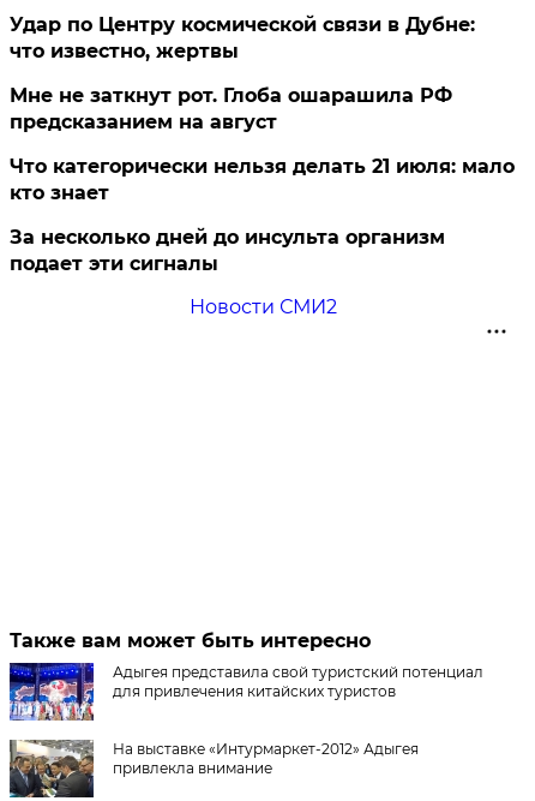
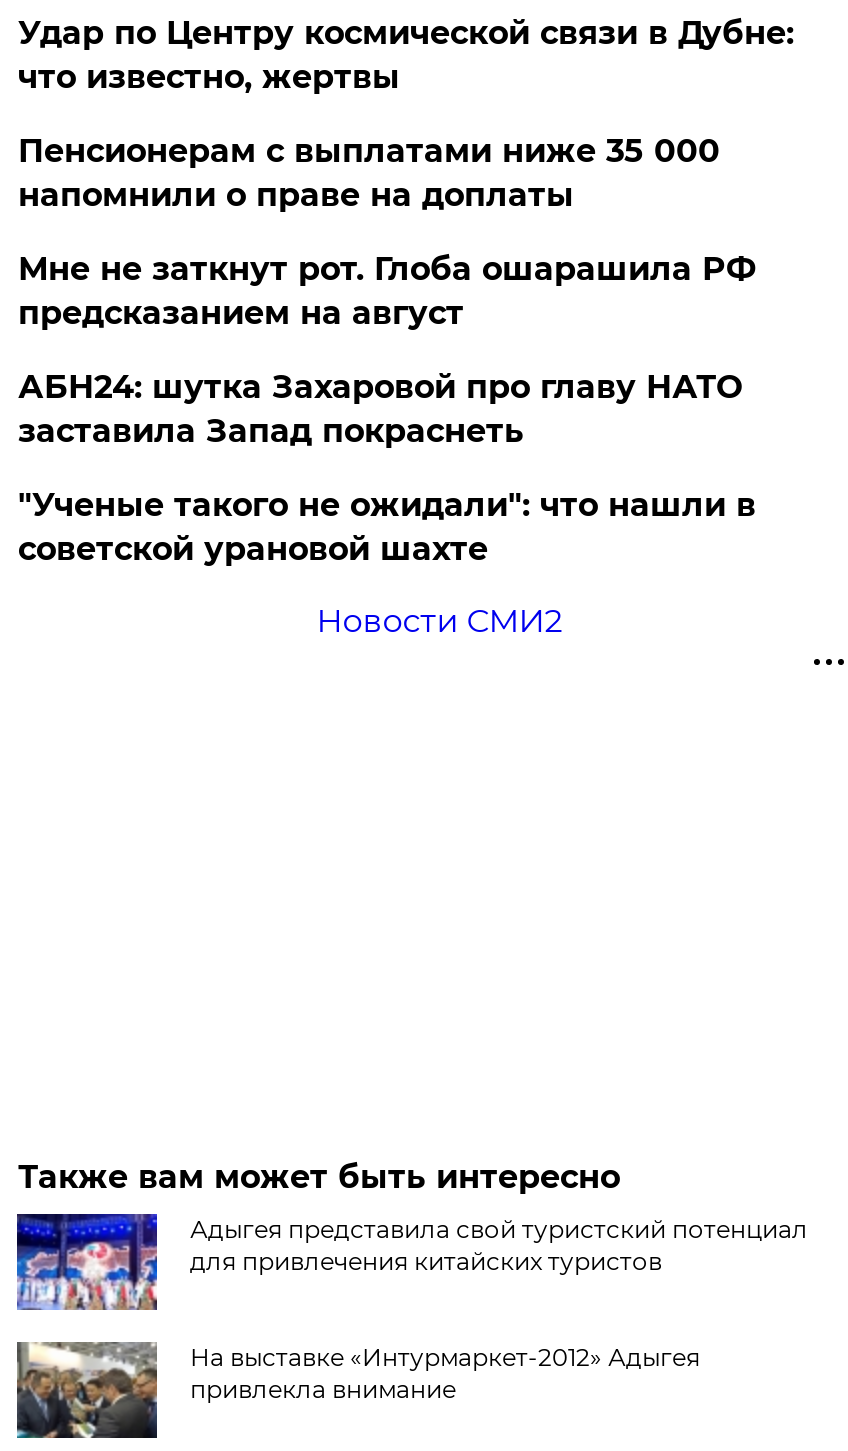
+ Пенсионерам с выплатами ниже 35 000
+ напомнили о праве на доплаты

- Что категорически нельзя делать 21 июля: мало
- кто знает
+ АБН24: шутка Захаровой про главу НАТО
+ заставила Запад покраснеть

- За несколько дней до инсульта организм
- подает эти сигналы
+ "Ученые такого не ожидали": что нашли в
+ советской урановой шахте
